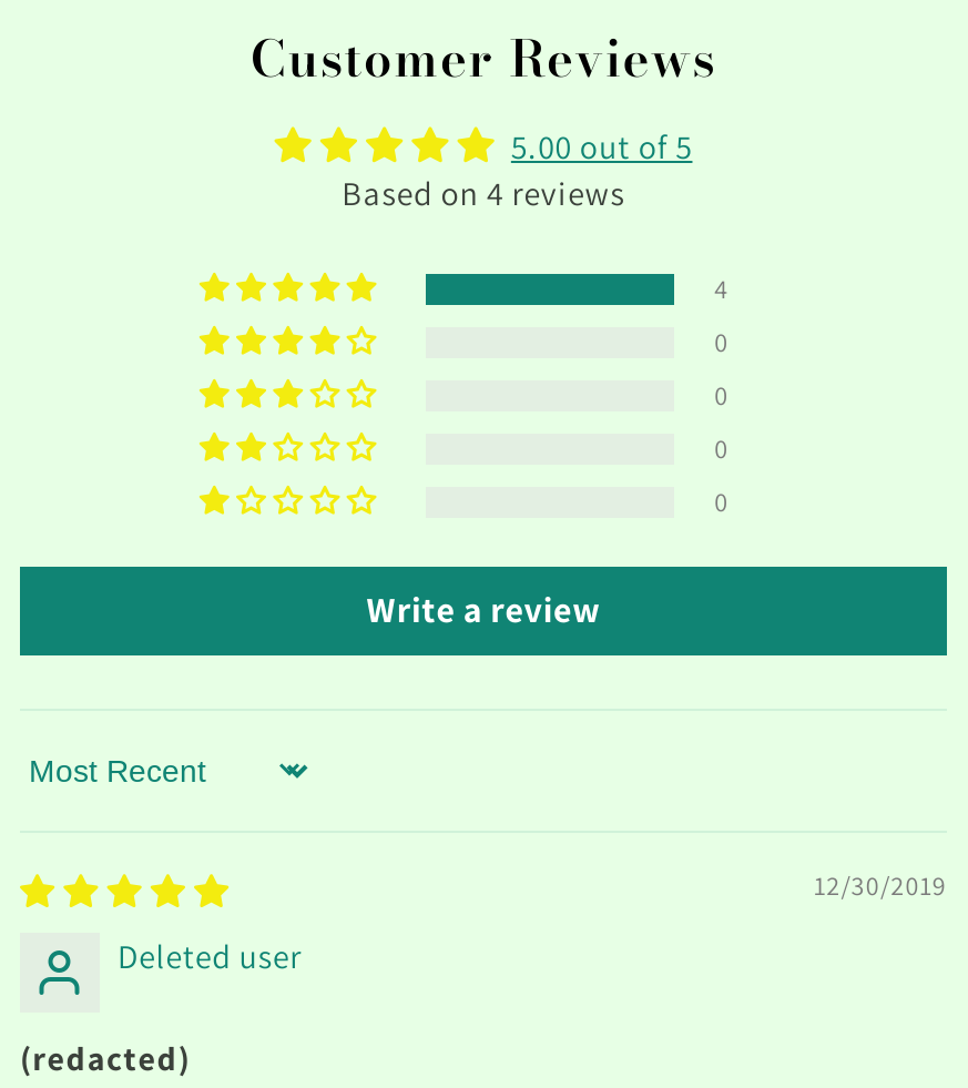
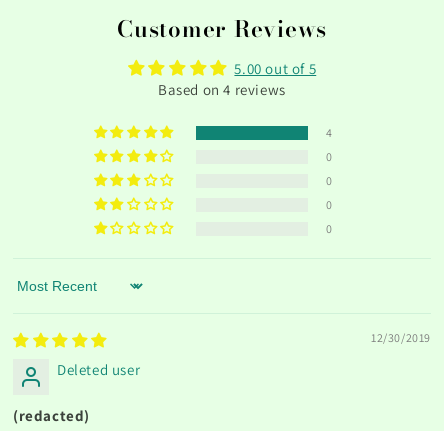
- Write a review
